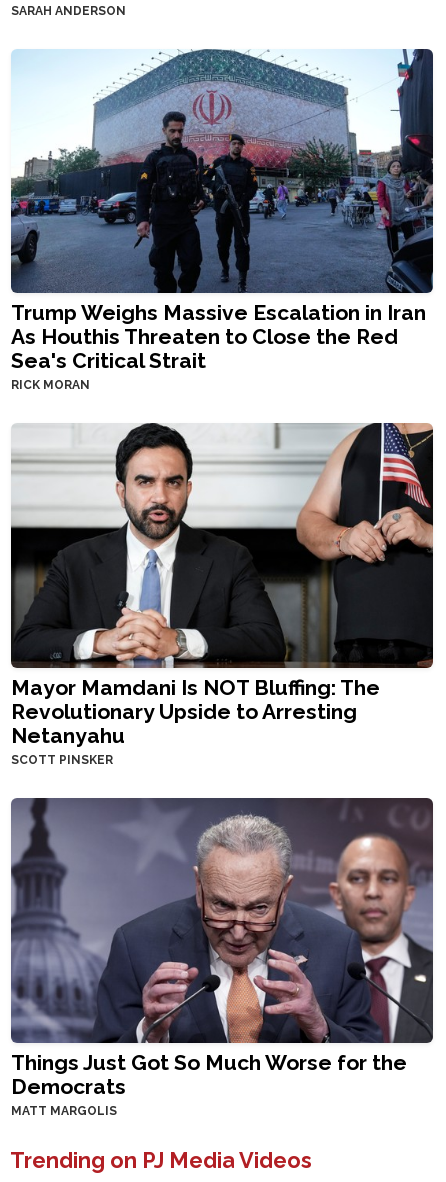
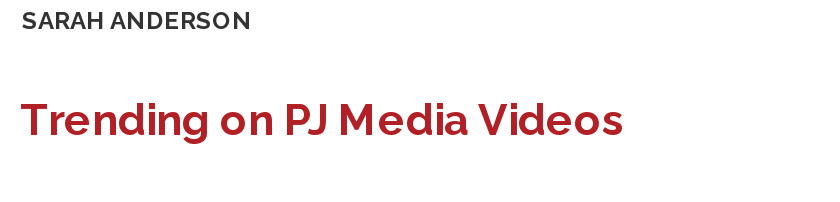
- [image]
- Trump Weighs Massive Escalation in Iran
- As Houthis Threaten to Close the Red
- Sea's Critical Strait
- RICK MORAN

- [image]
- Mayor Mamdani Is NOT Bluffing: The
- Revolutionary Upside to Arresting
- Netanyahu
- SCOTT PINSKER

- [image]
- Things Just Got So Much Worse for the
- Democrats
- MATT MARGOLIS
